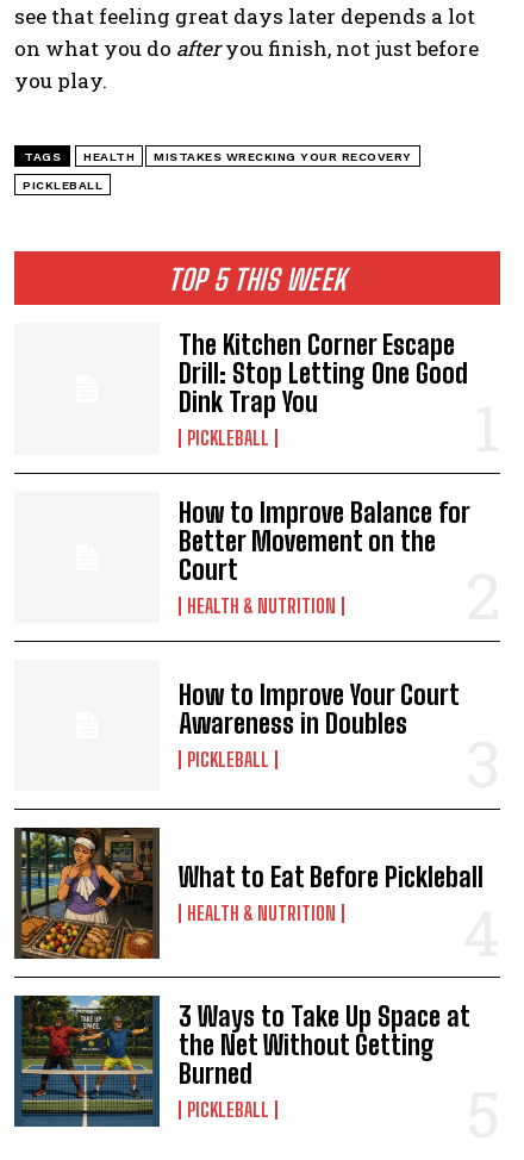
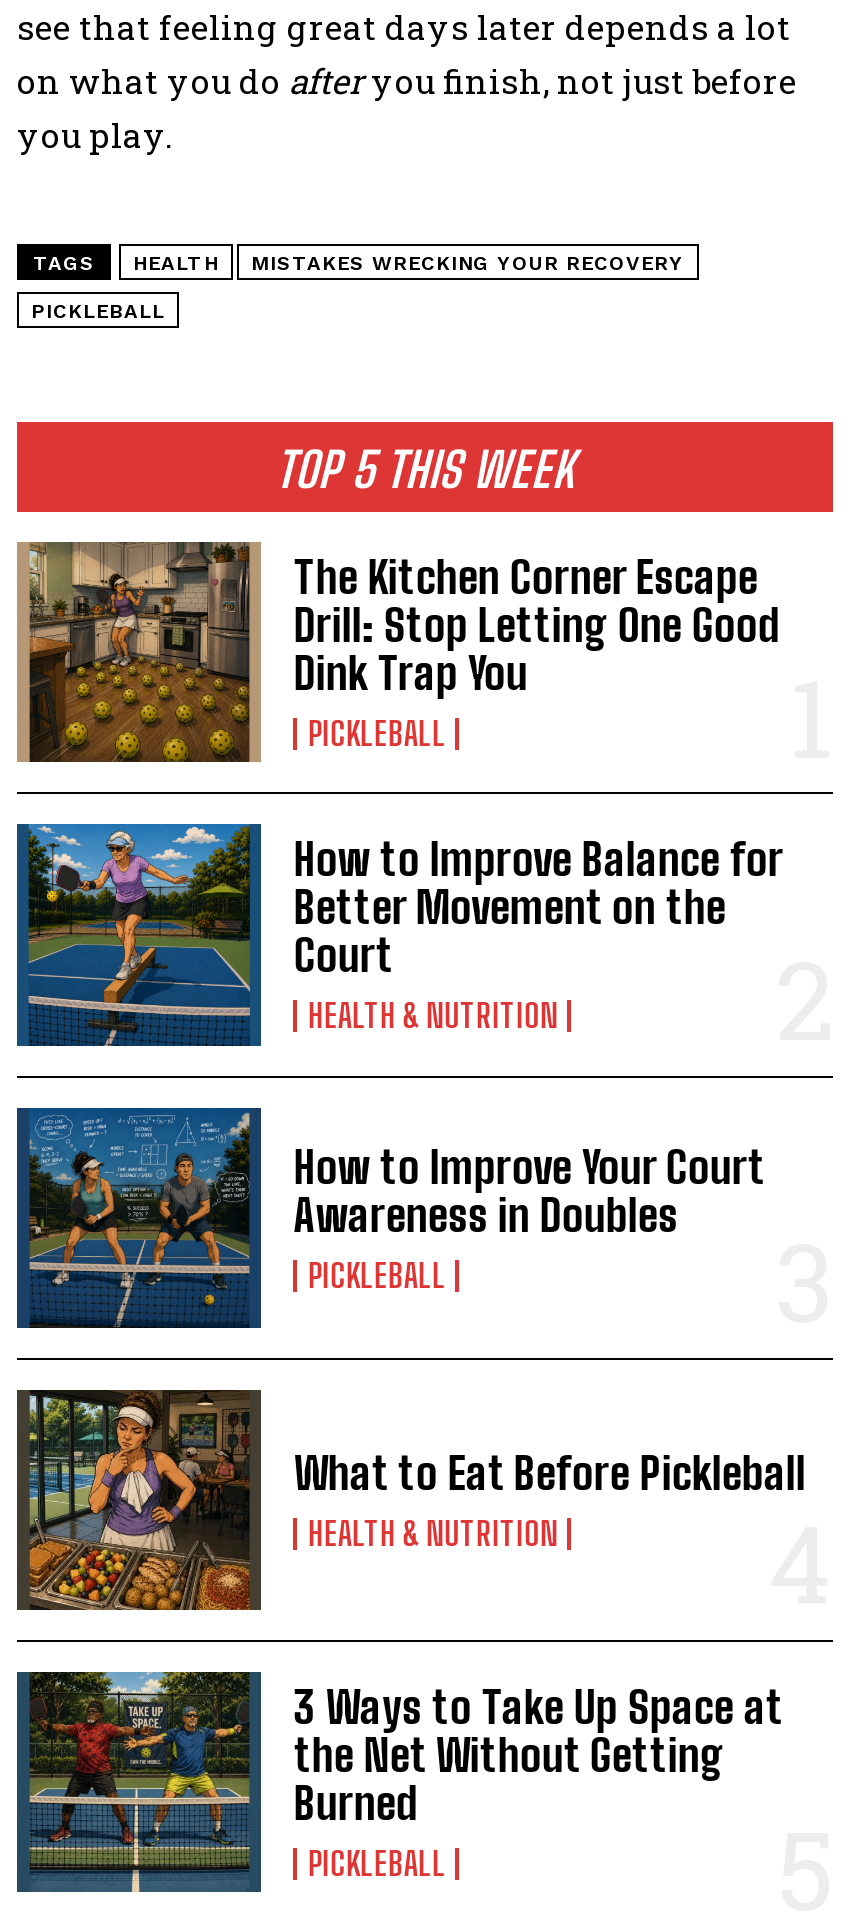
+ [image]

+ [image]

+ [image]
